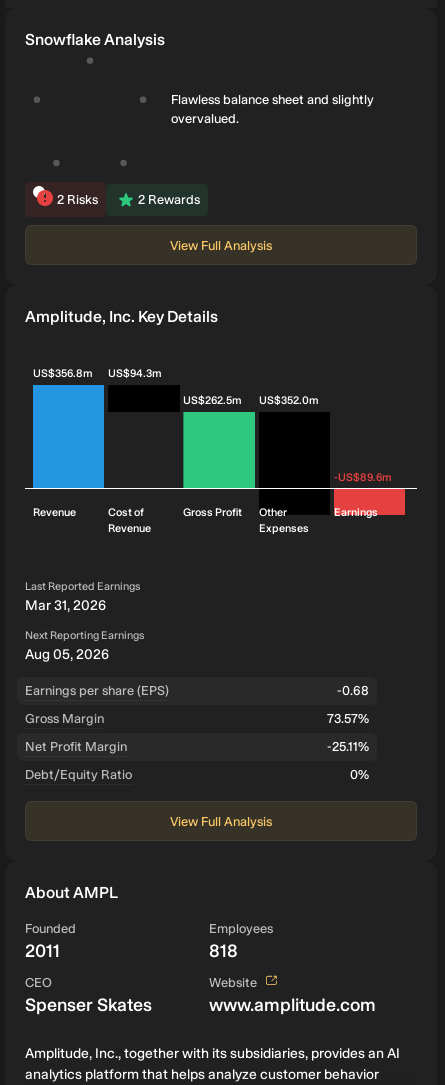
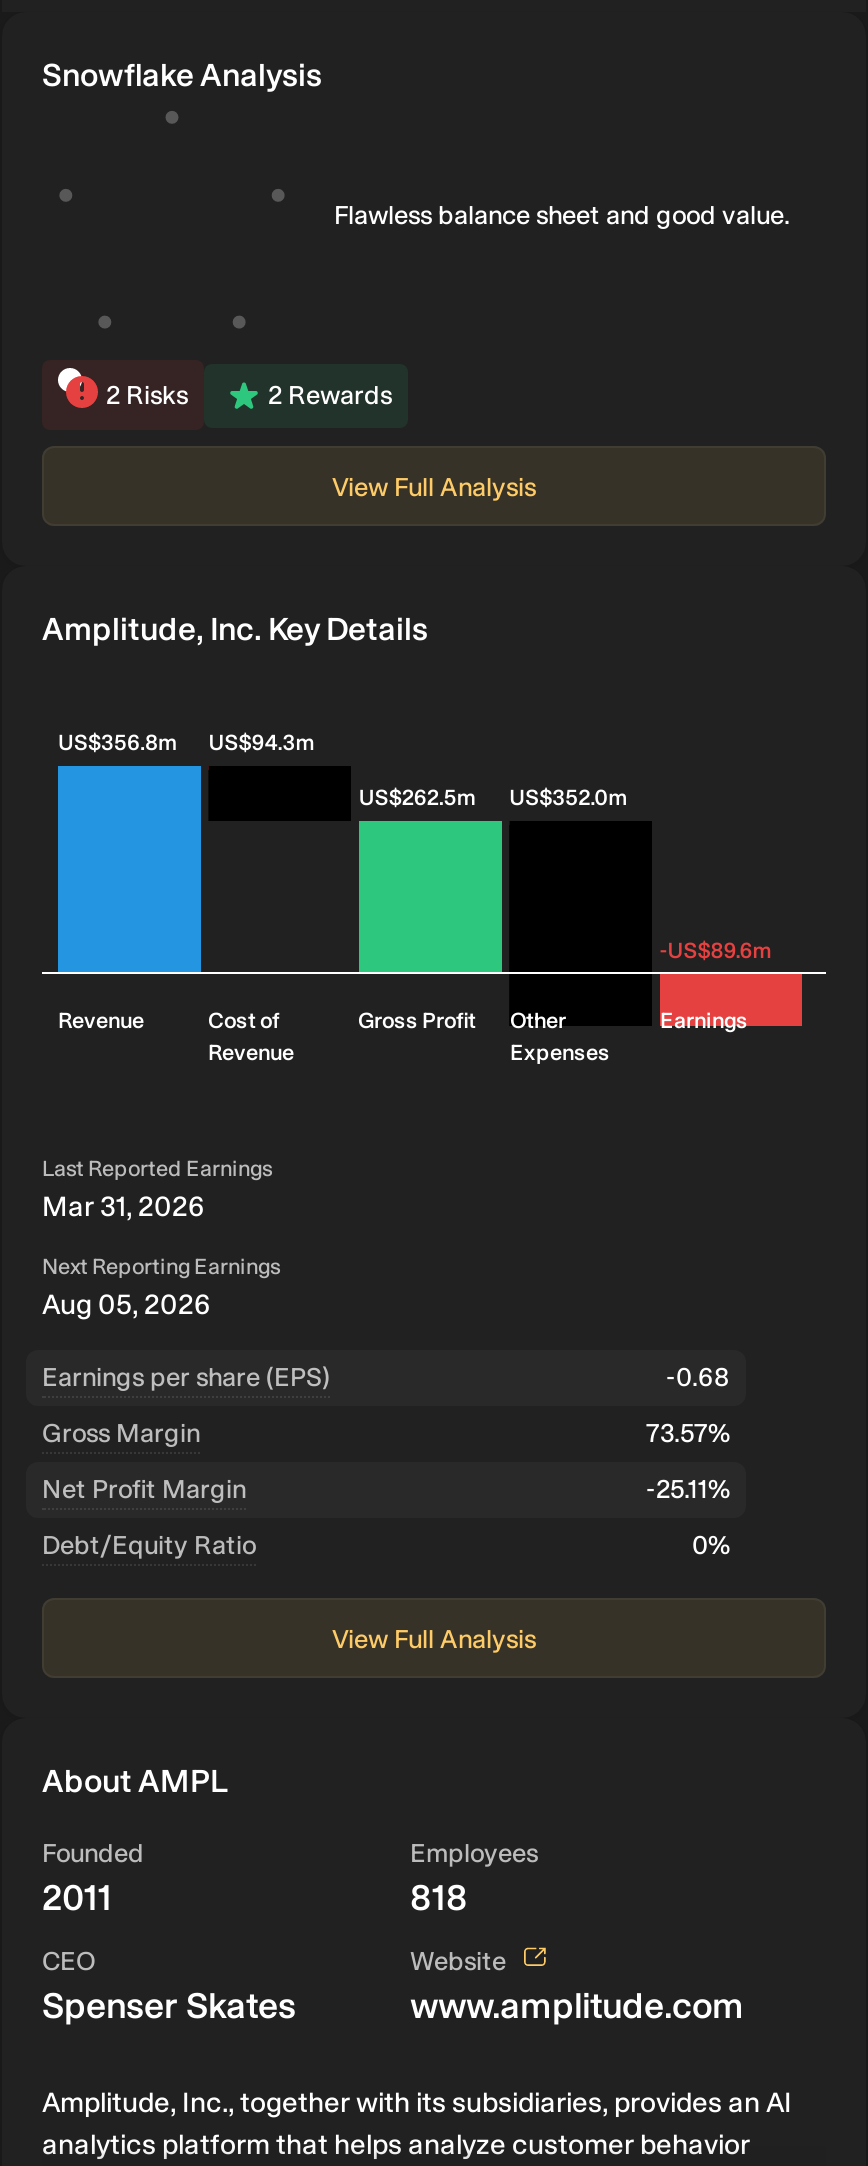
- Flawless balance sheet and slightly
- overvalued.
+ Flawless balance sheet and good value.
